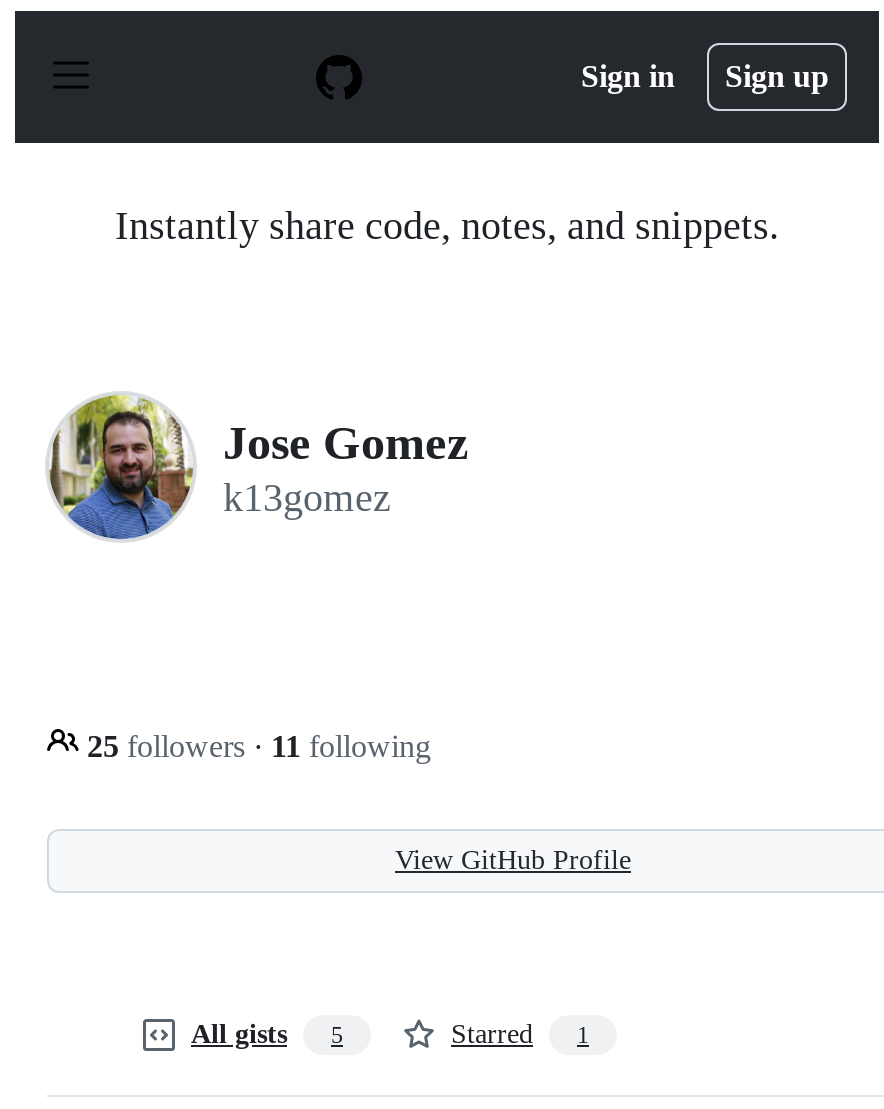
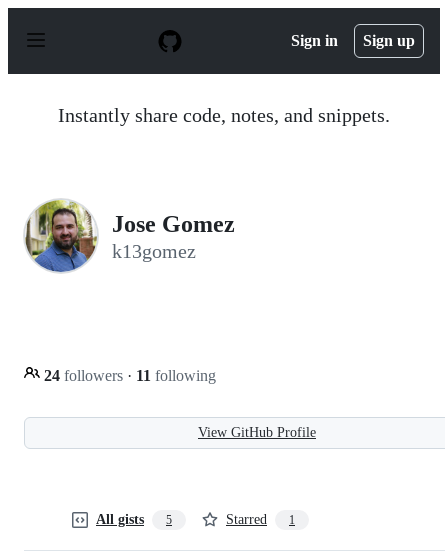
- 25 followers · 11 following
+ 24 followers · 11 following
